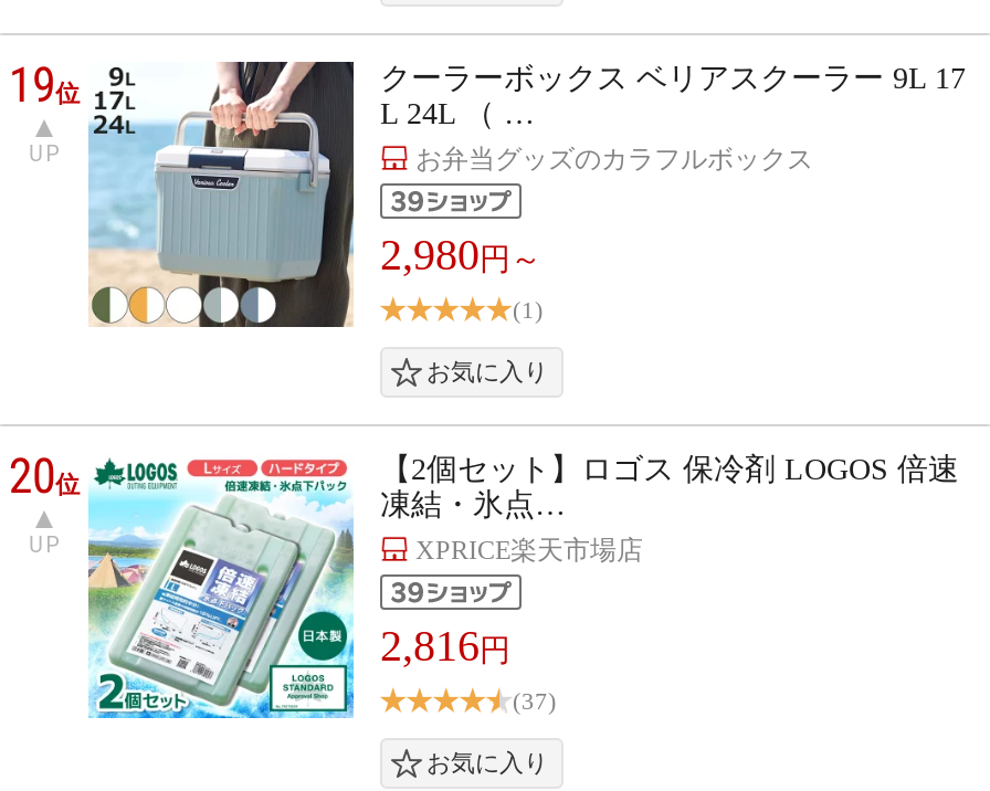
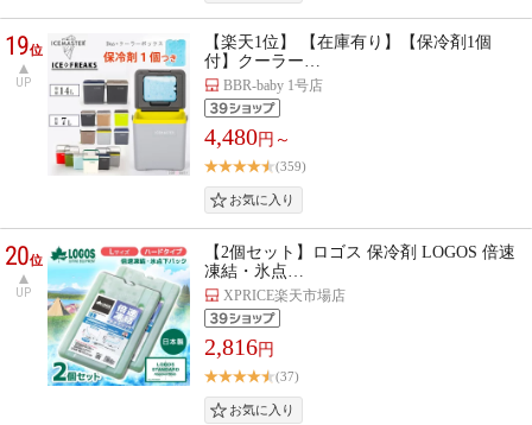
- [image]
- クーラーボックス ベリアスクーラー 9L 17
- L 24L （ …
- お弁当グッズのカラフルボックス
+ [image]
+ 【楽天1位】 【在庫有り】【保冷剤1個
+ 付】クーラー…
+ BBR-baby 1号店

- 2,980円～
- (1)
+ 4,480円～
+ (359)
